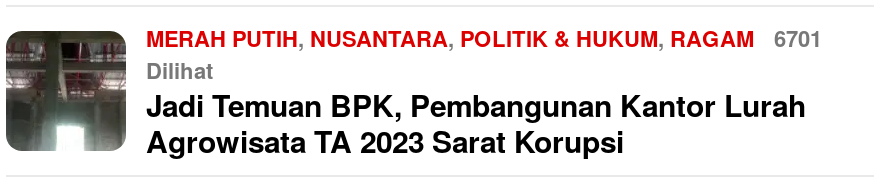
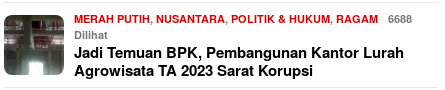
- MERAH PUTIH, NUSANTARA, POLITIK & HUKUM, RAGAM 6701
+ MERAH PUTIH, NUSANTARA, POLITIK & HUKUM, RAGAM 6688
